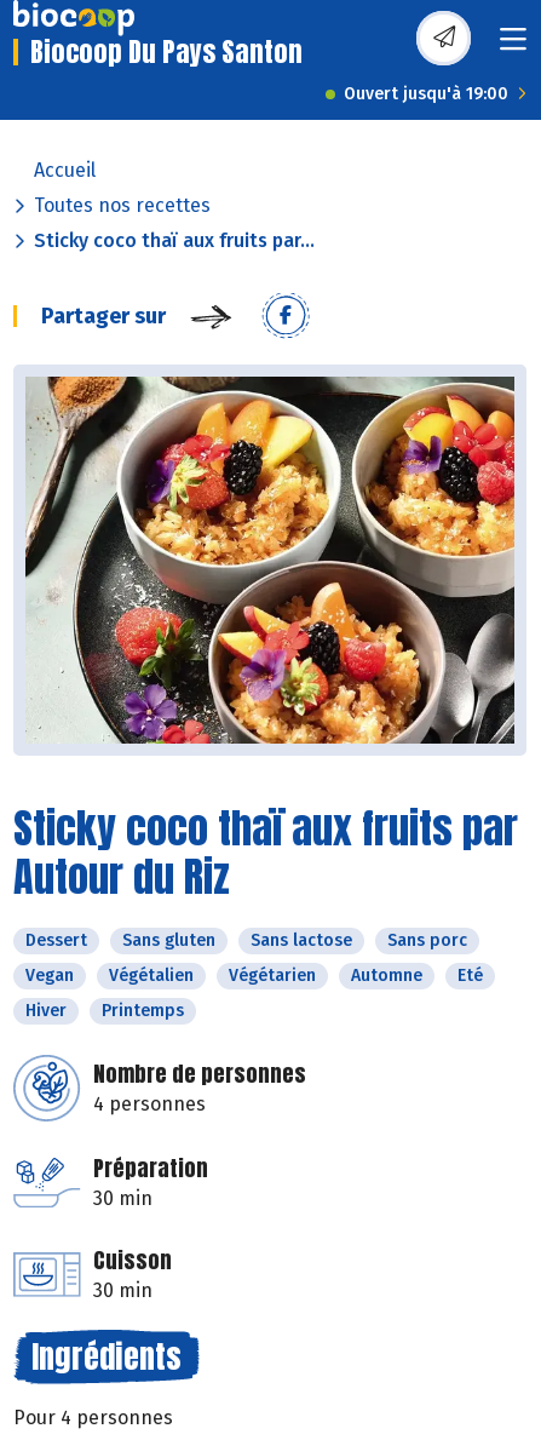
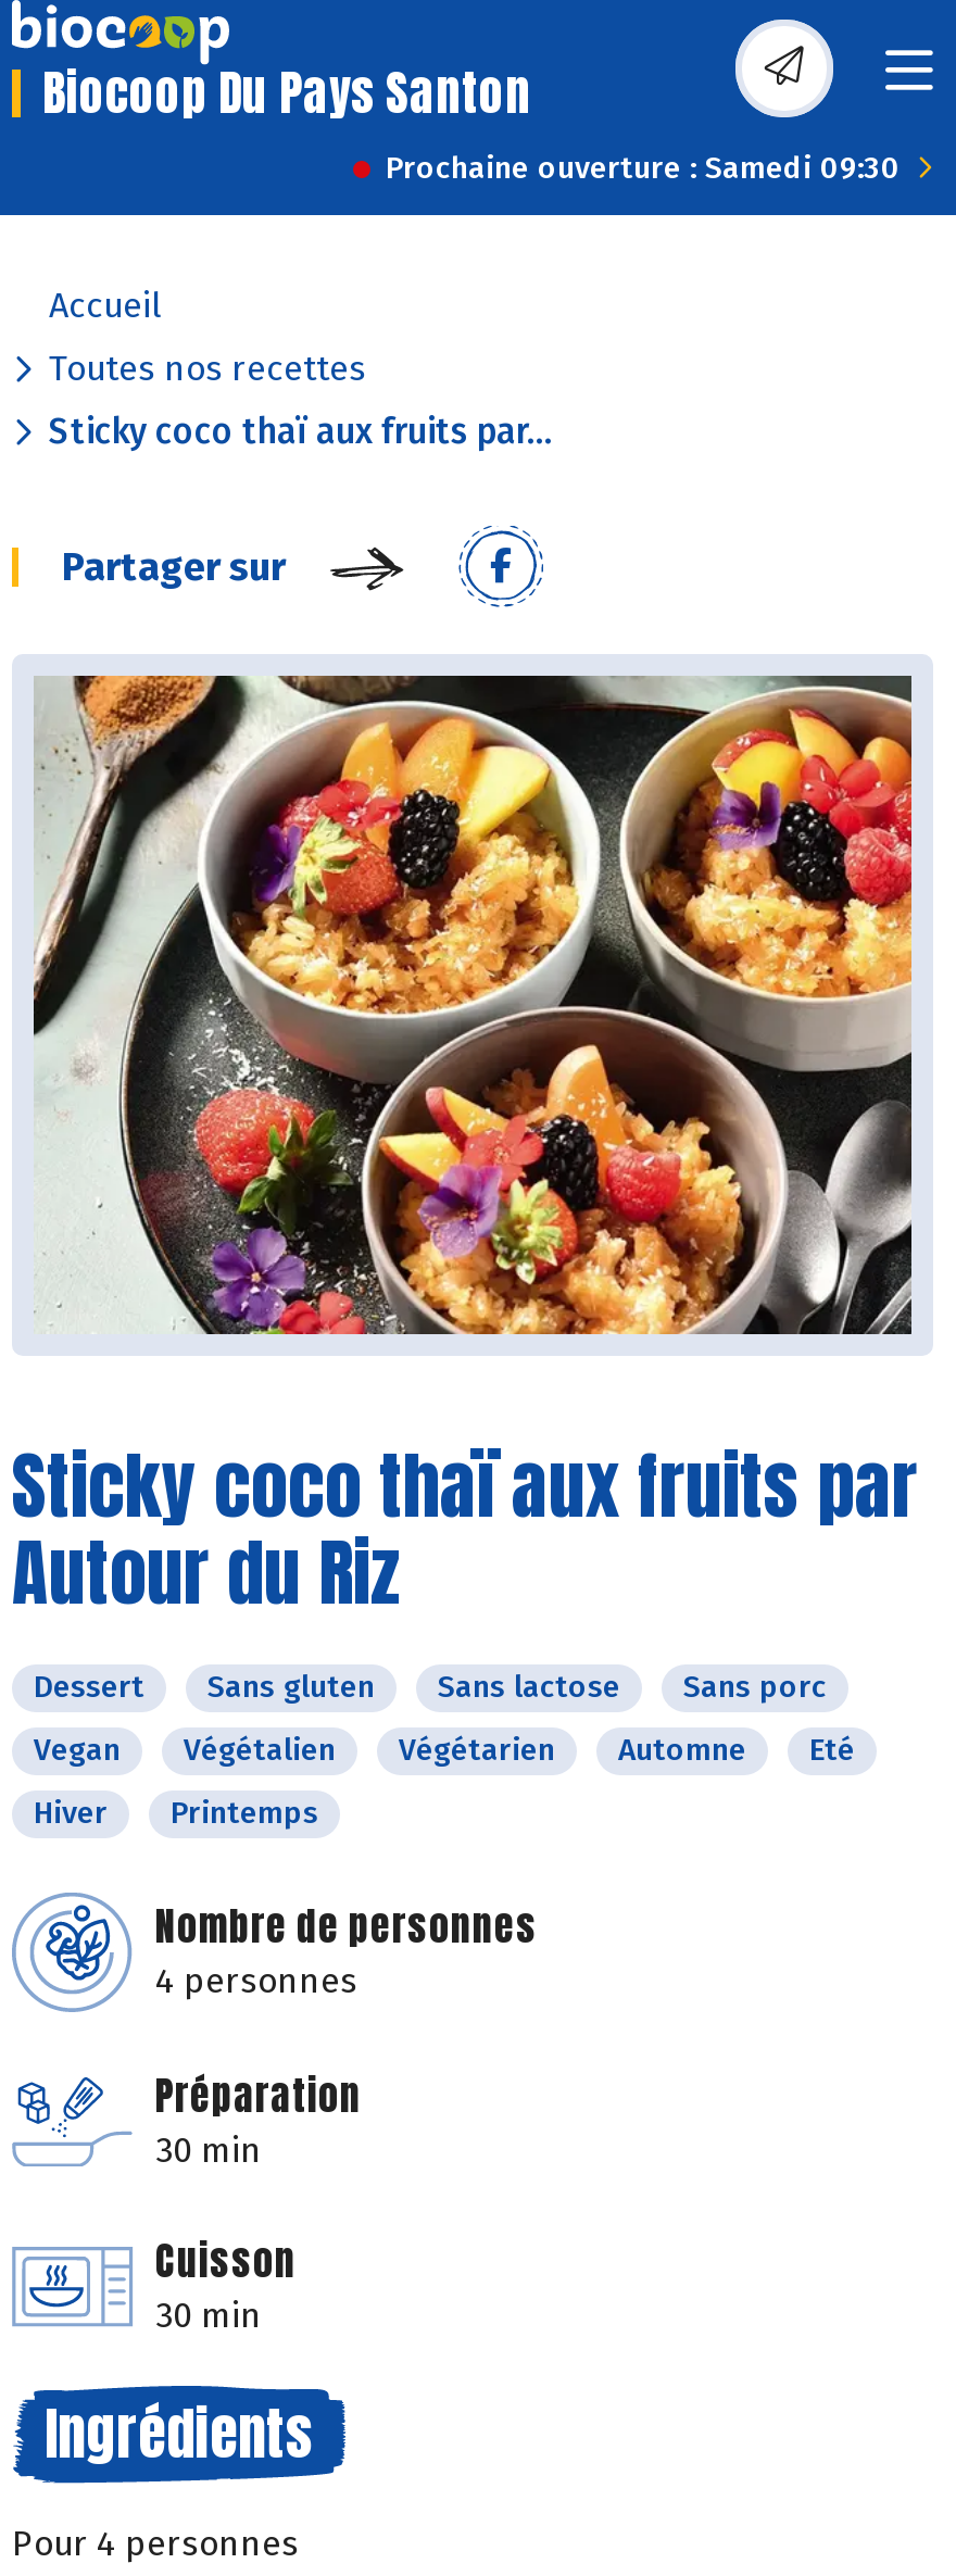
- Ouvert jusqu'à 19:00
+ Prochaine ouverture : Samedi 09:30
